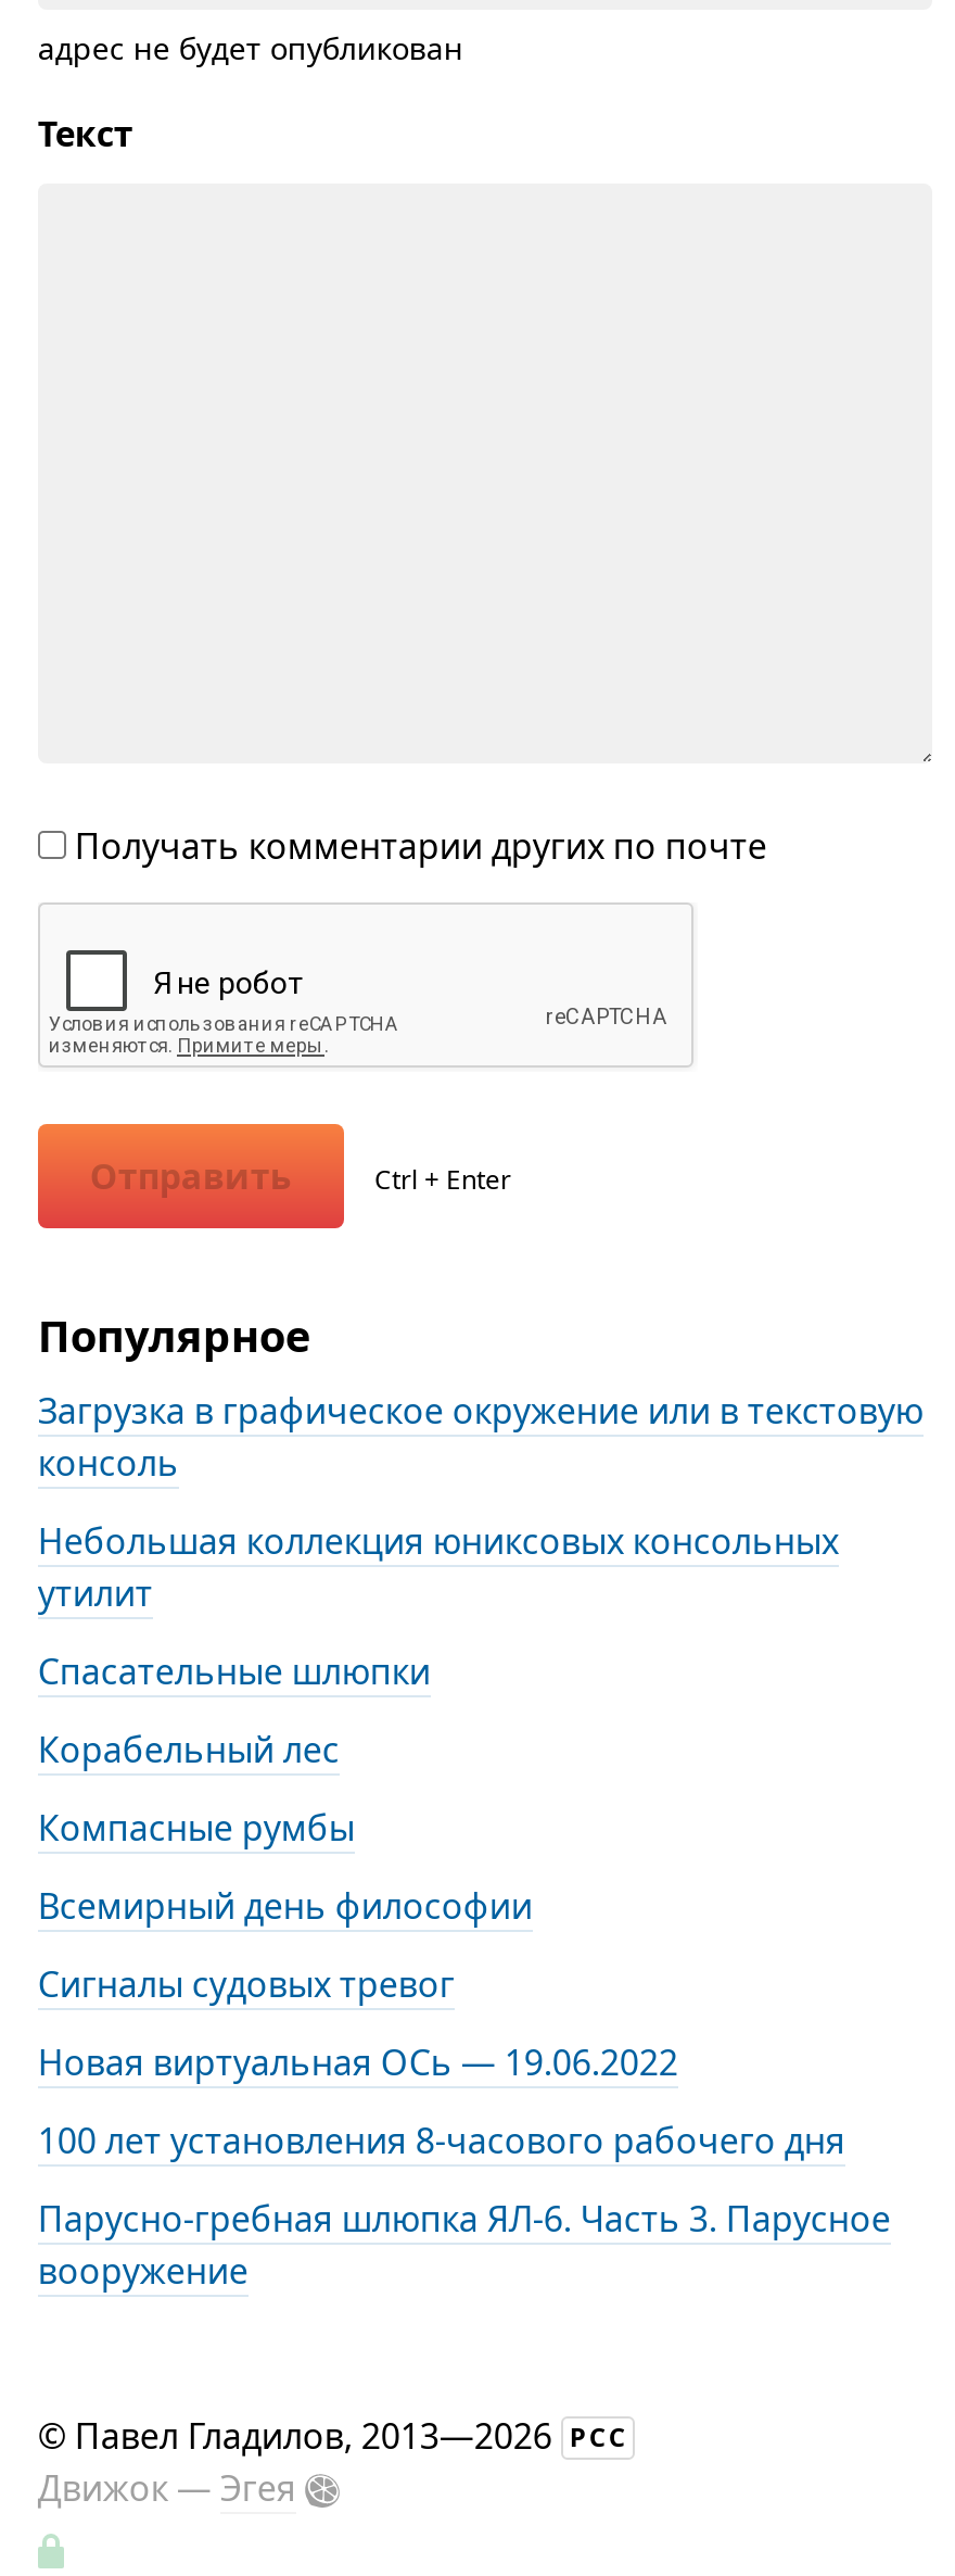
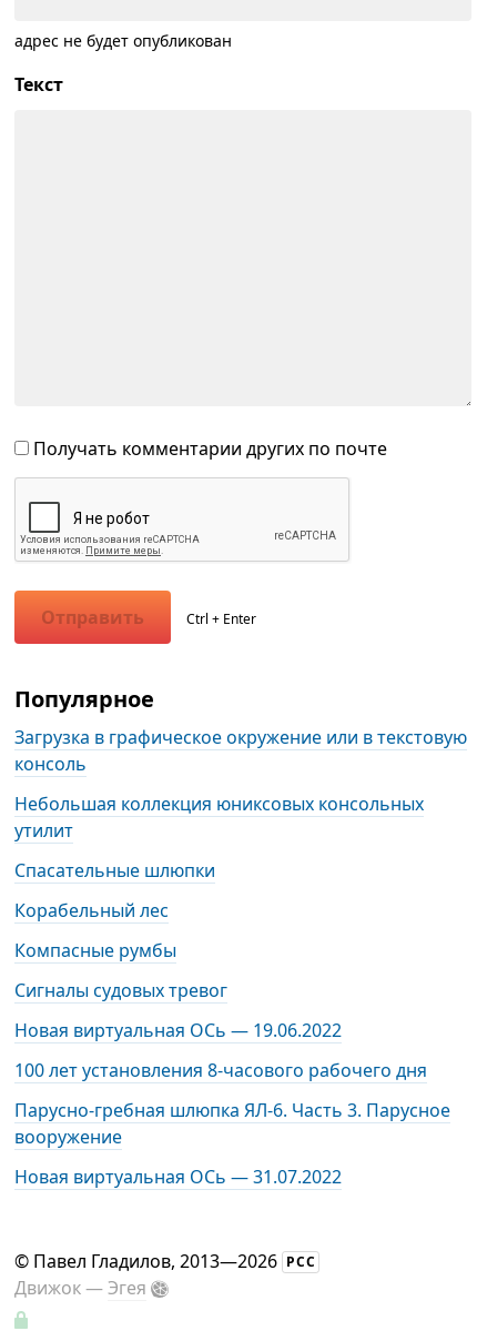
- Всемирный день философии

moved up: Сигналы судовых тревог | Новая виртуальная ОСь — 19.06.2022 | 100 лет установления 8-часового рабочего дня | Парусно-гребная шлюпка ЯЛ-6. Часть 3. Парусное | вооружение

+ Новая виртуальная ОСь — 31.07.2022
